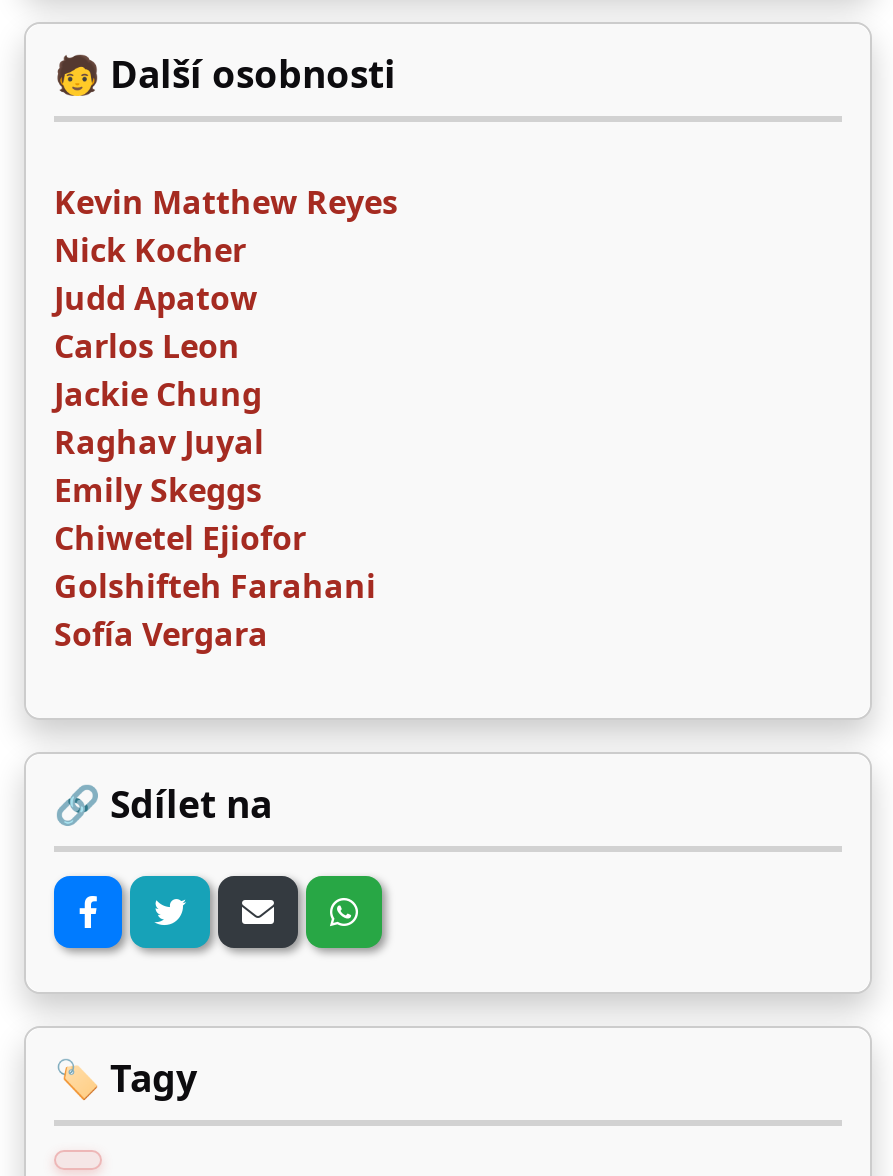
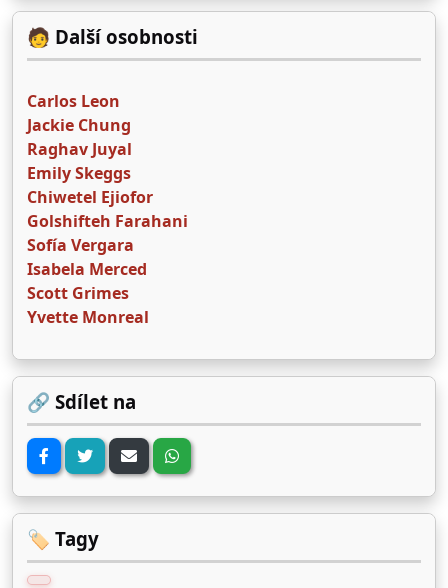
- Kevin Matthew Reyes
- Nick Kocher
- Judd Apatow

moved up: Carlos Leon | Jackie Chung | Raghav Juyal | Emily Skeggs | Chiwetel Ejiofor | Golshifteh Farahani | Sofía Vergara

+ Isabela Merced
+ Scott Grimes
+ Yvette Monreal
